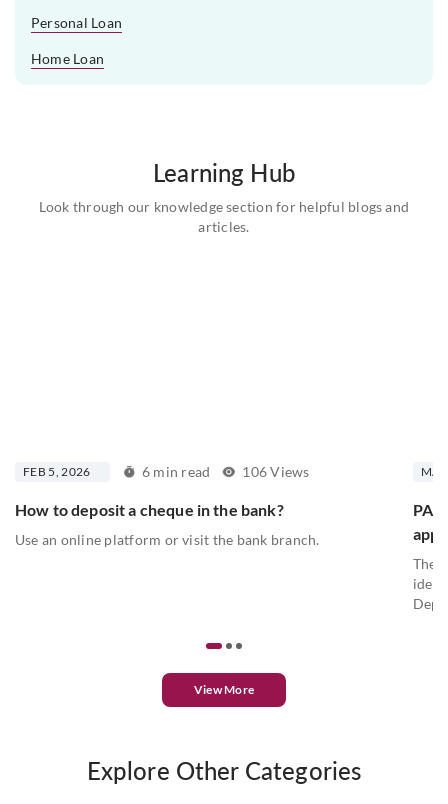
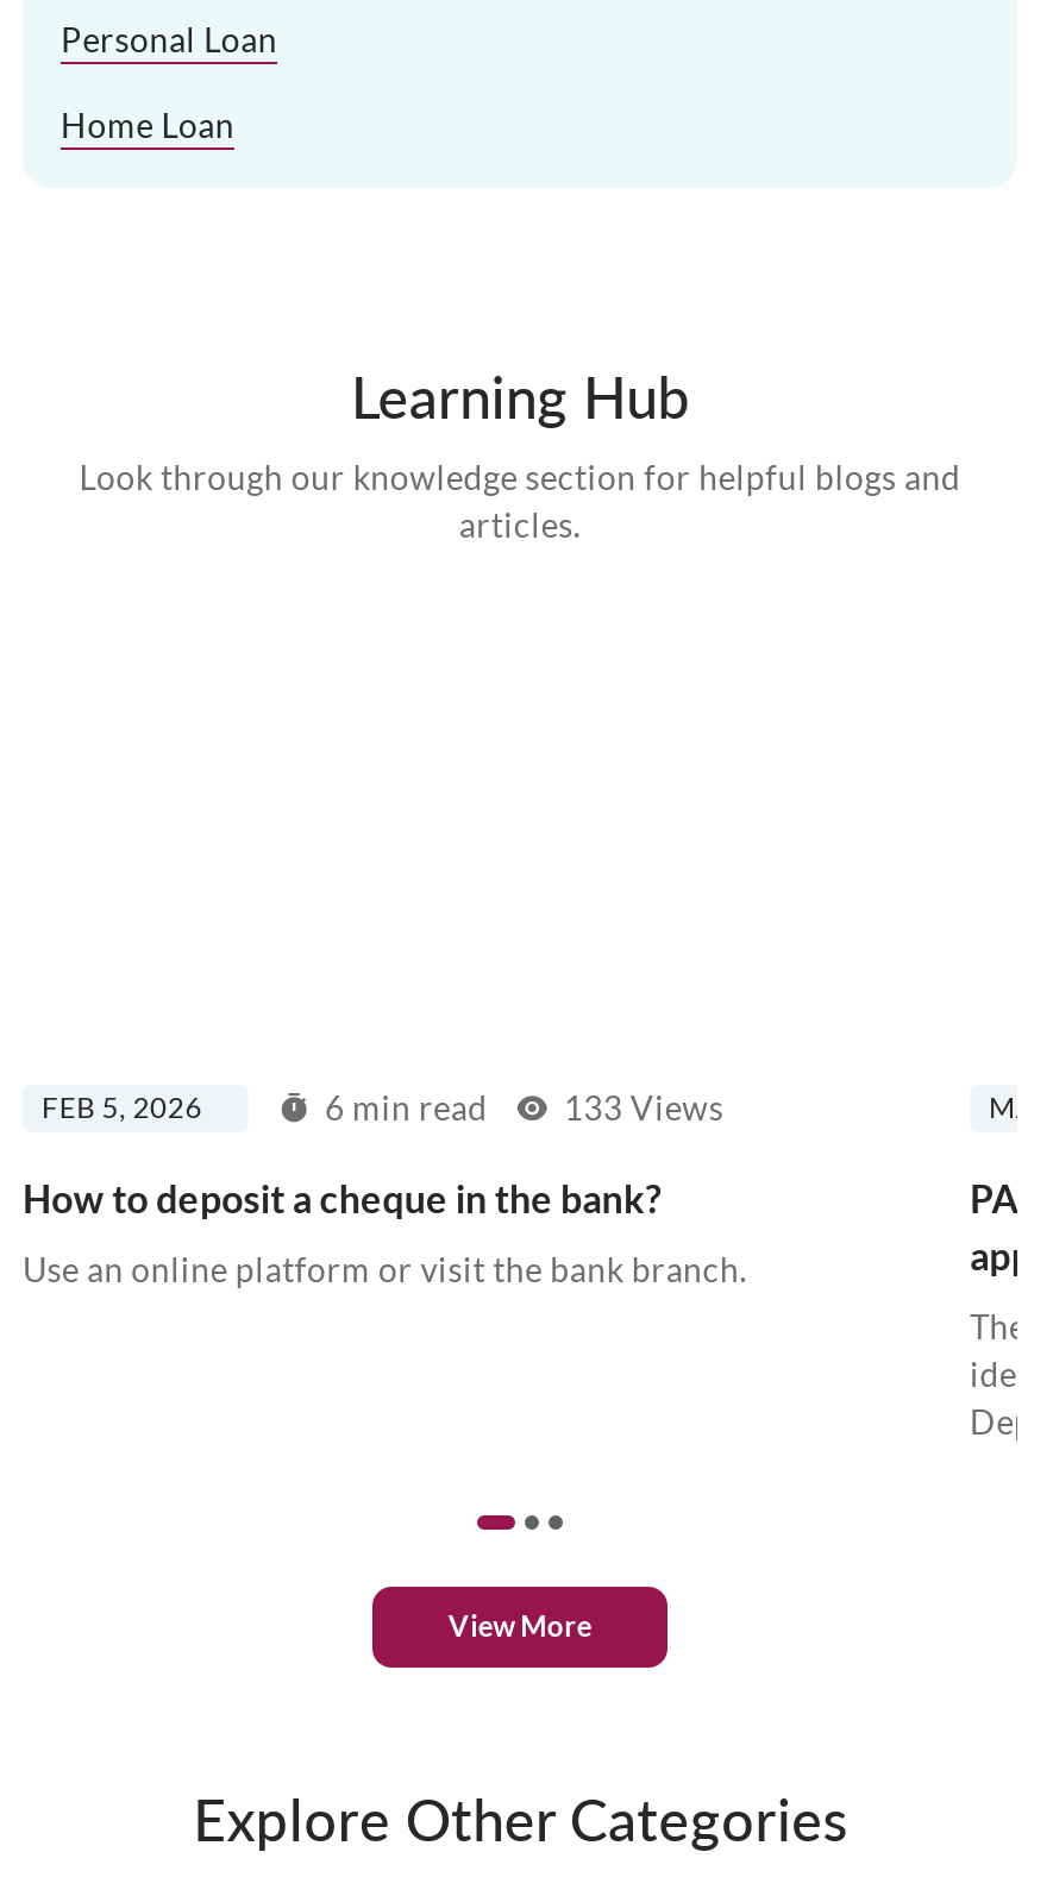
- 6 min read 106 Views
+ 6 min read 133 Views
